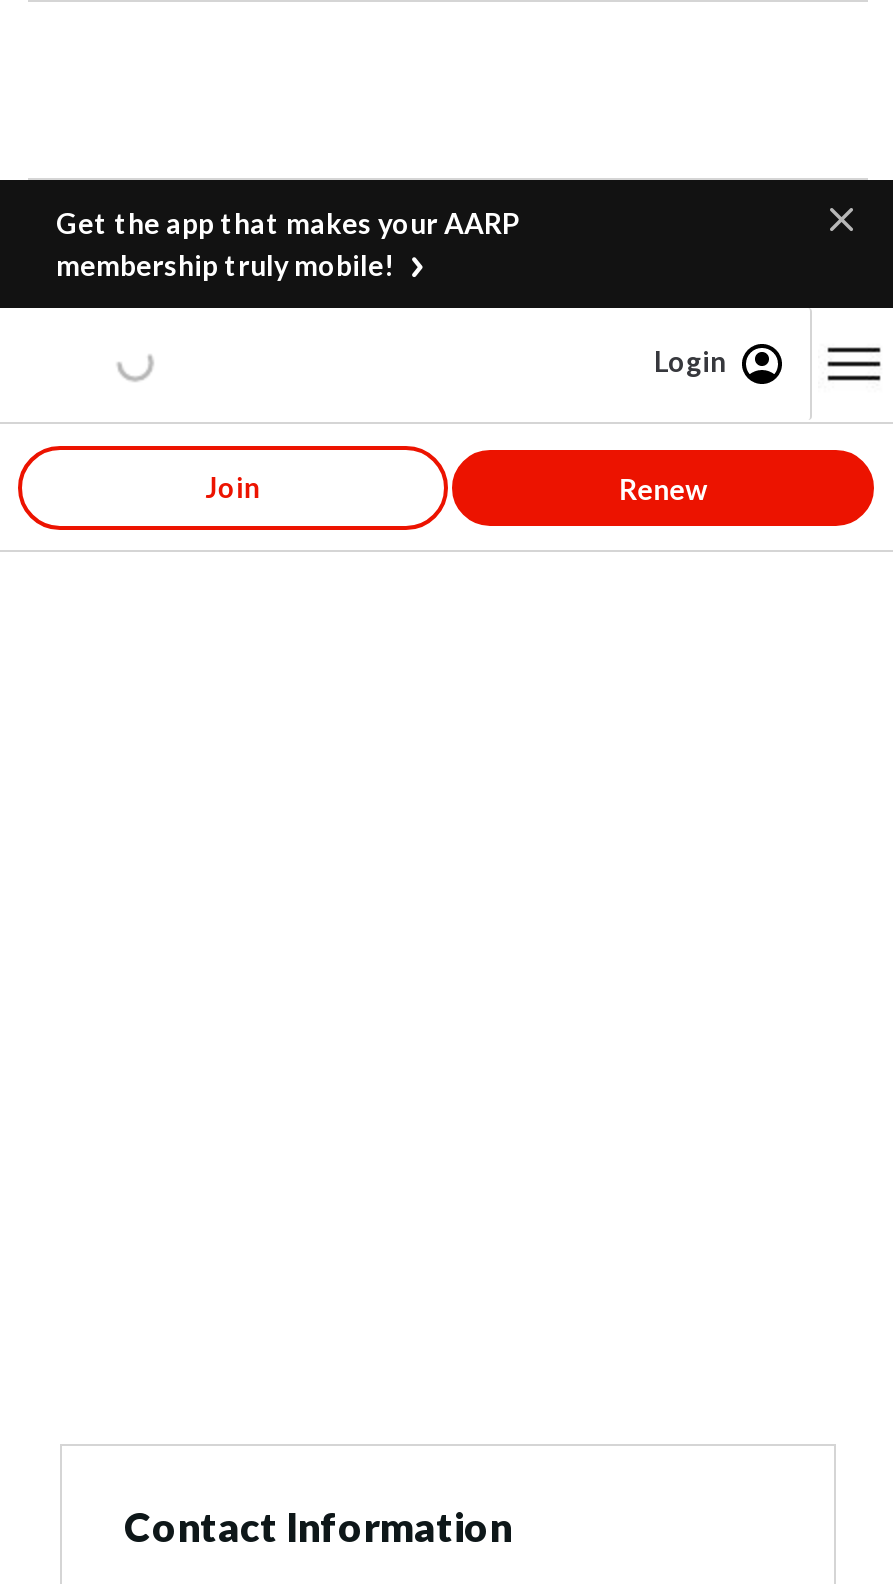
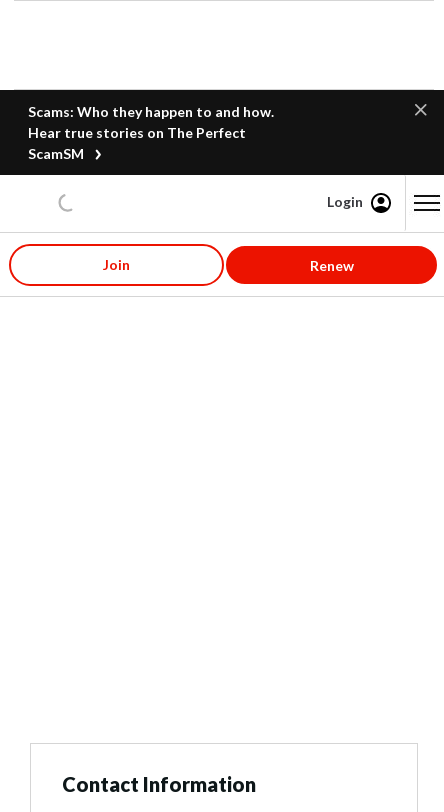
- Get the app that makes your AARP
- membership truly mobile!
+ Scams: Who they happen to and how.
+ Hear true stories on The Perfect
+ ScamSM
